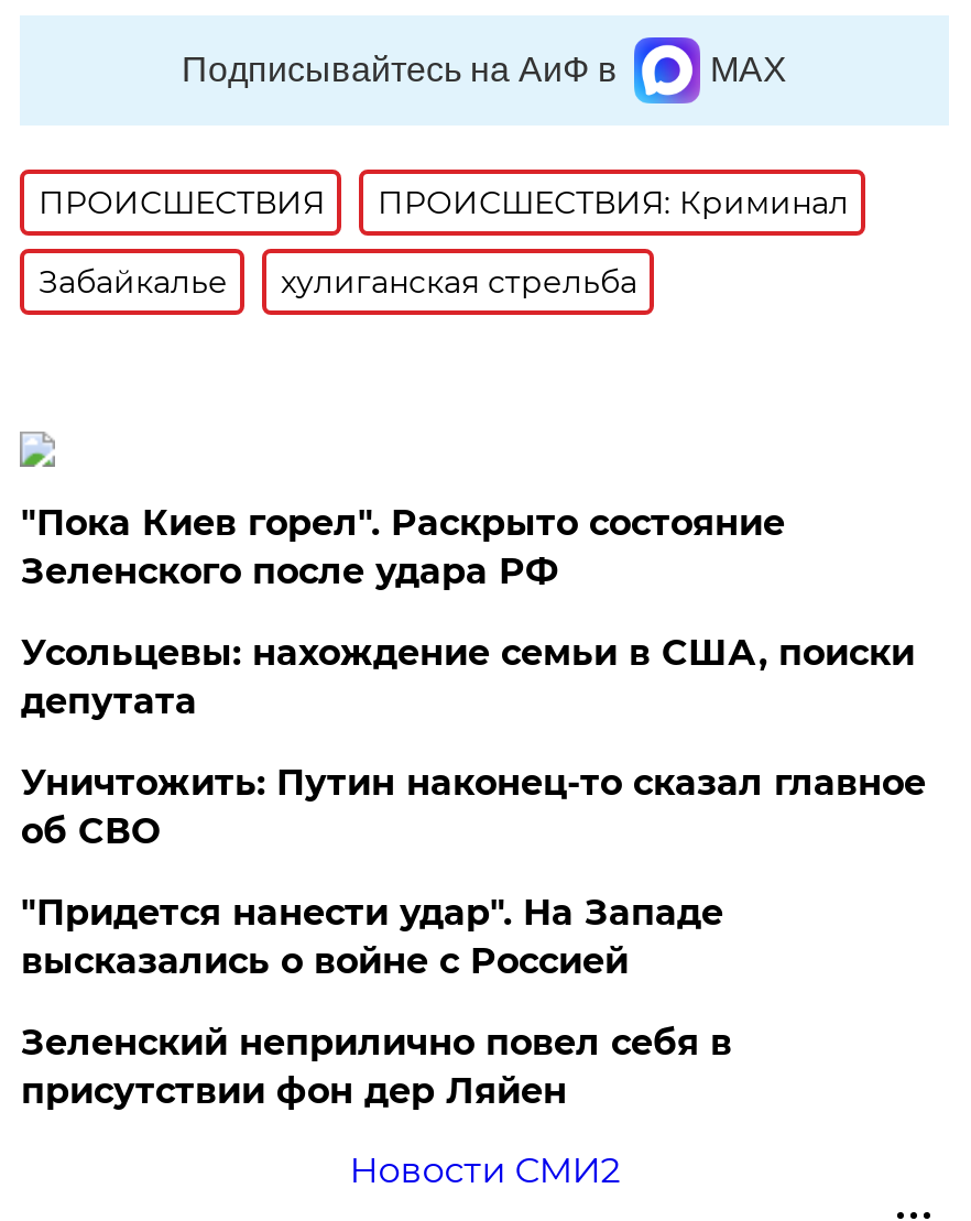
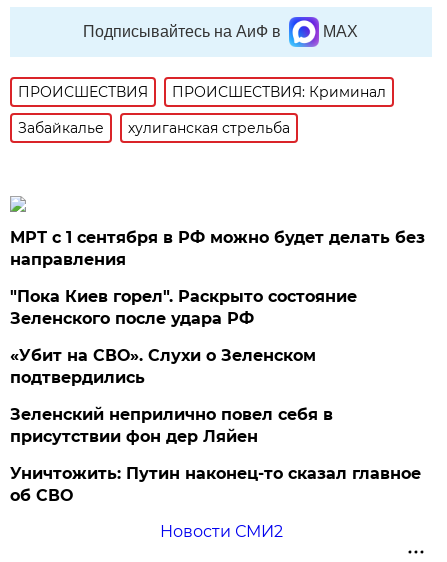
+ МРТ с 1 сентября в РФ можно будет делать без
+ направления

moved down: "Пока Киев горел". Раскрыто состояние | Зеленского после удара РФ

- Усольцевы: нахождение семьи в США, поиски
- депутата
- "Придется нанести удар". На Западе
- высказались о войне с Россией
+ «Убит на СВО». Слухи о Зеленском
+ подтвердились

moved down: Уничтожить: Путин наконец-то сказал главное | об СВО

moved up: Зеленский неприлично повел cебя в | присутствии фон дер Ляйен
